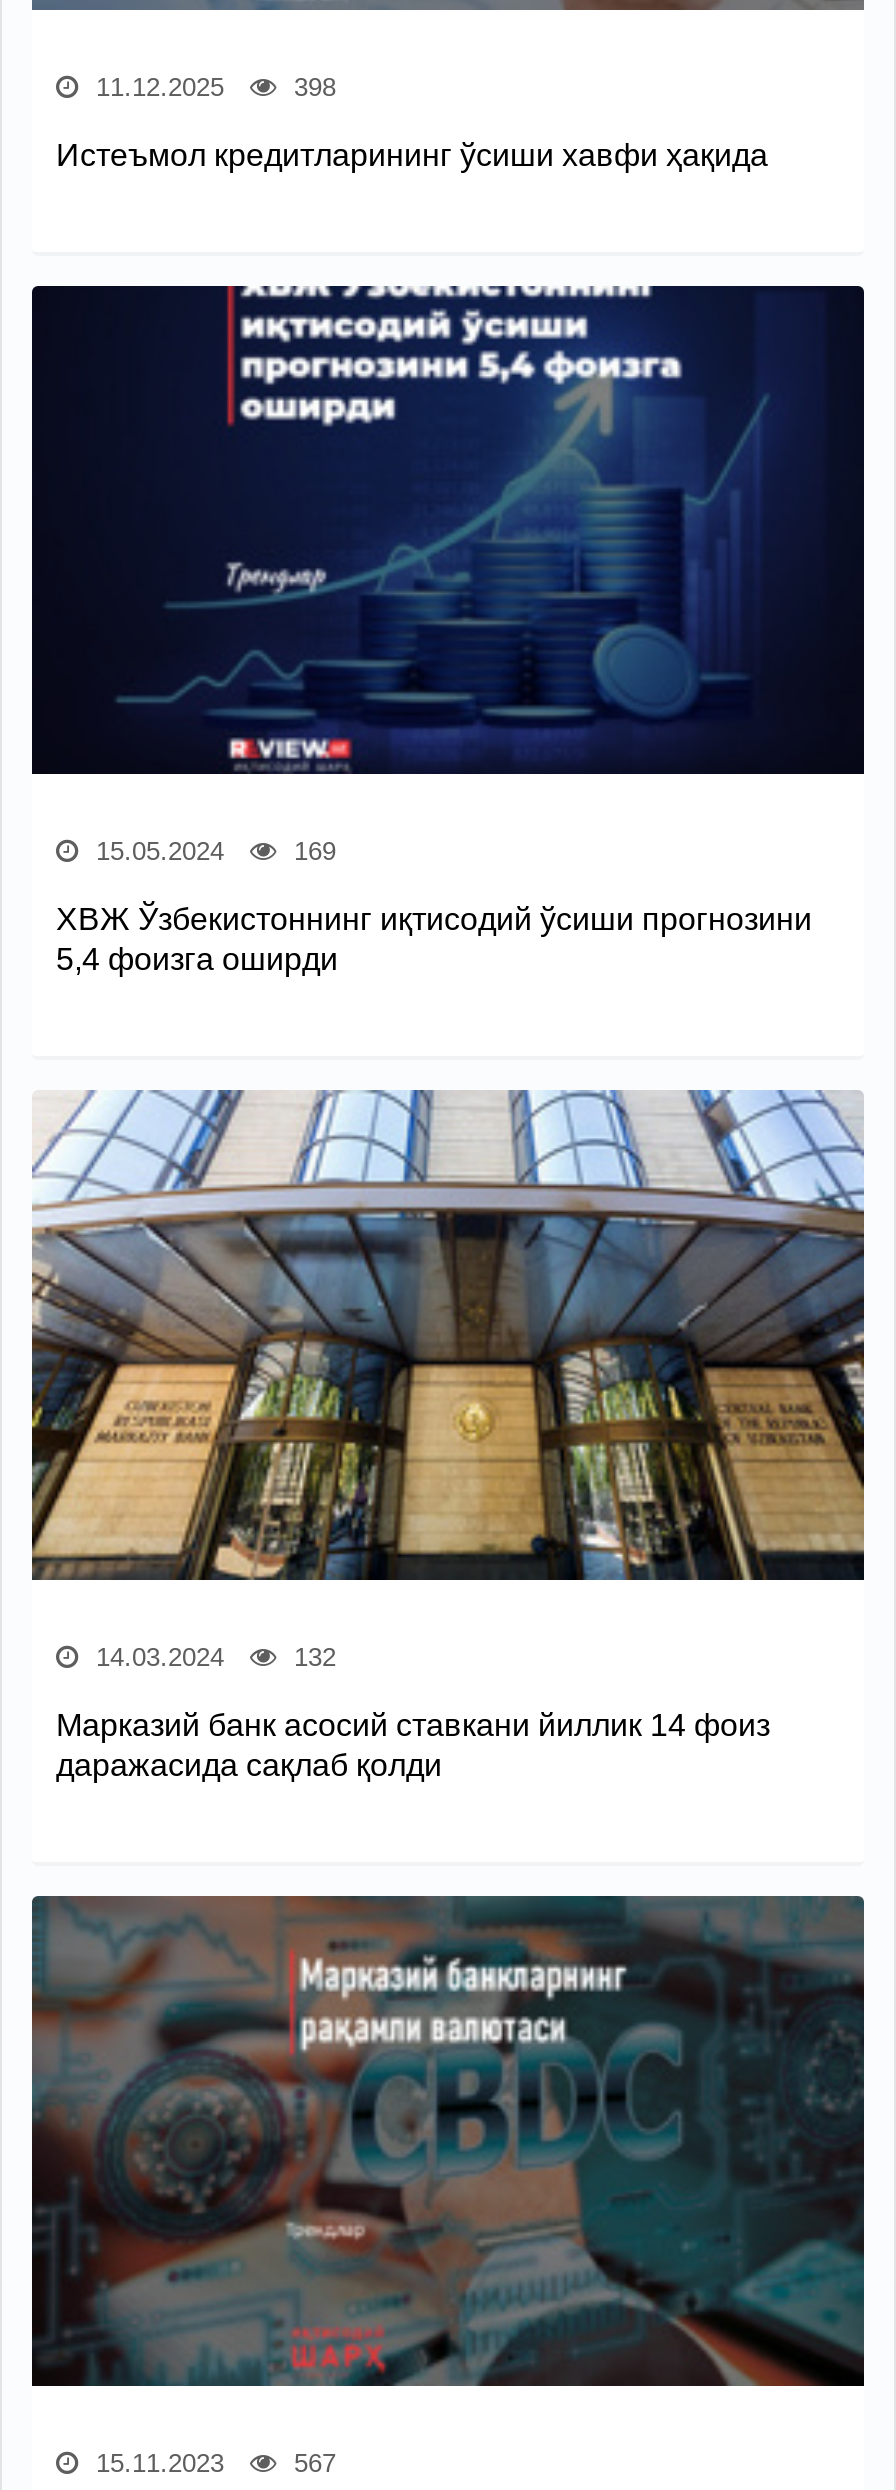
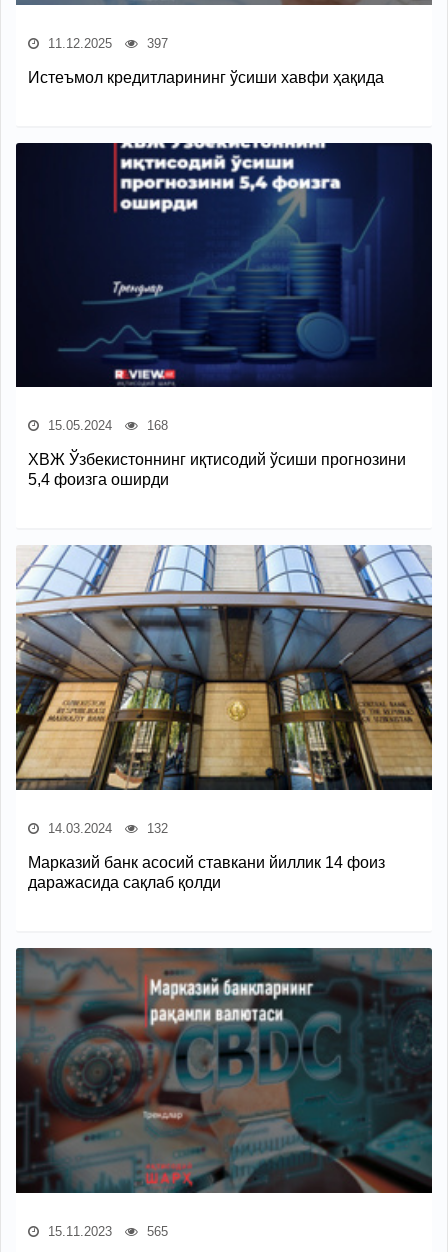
- 398
+ 397

- 169
+ 168

- 567
+ 565
